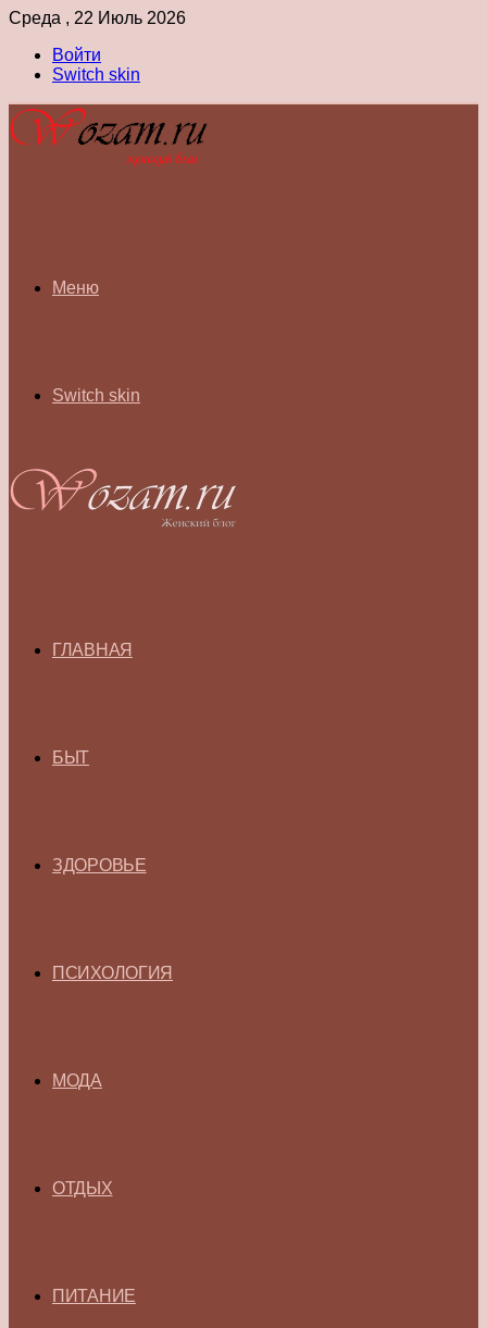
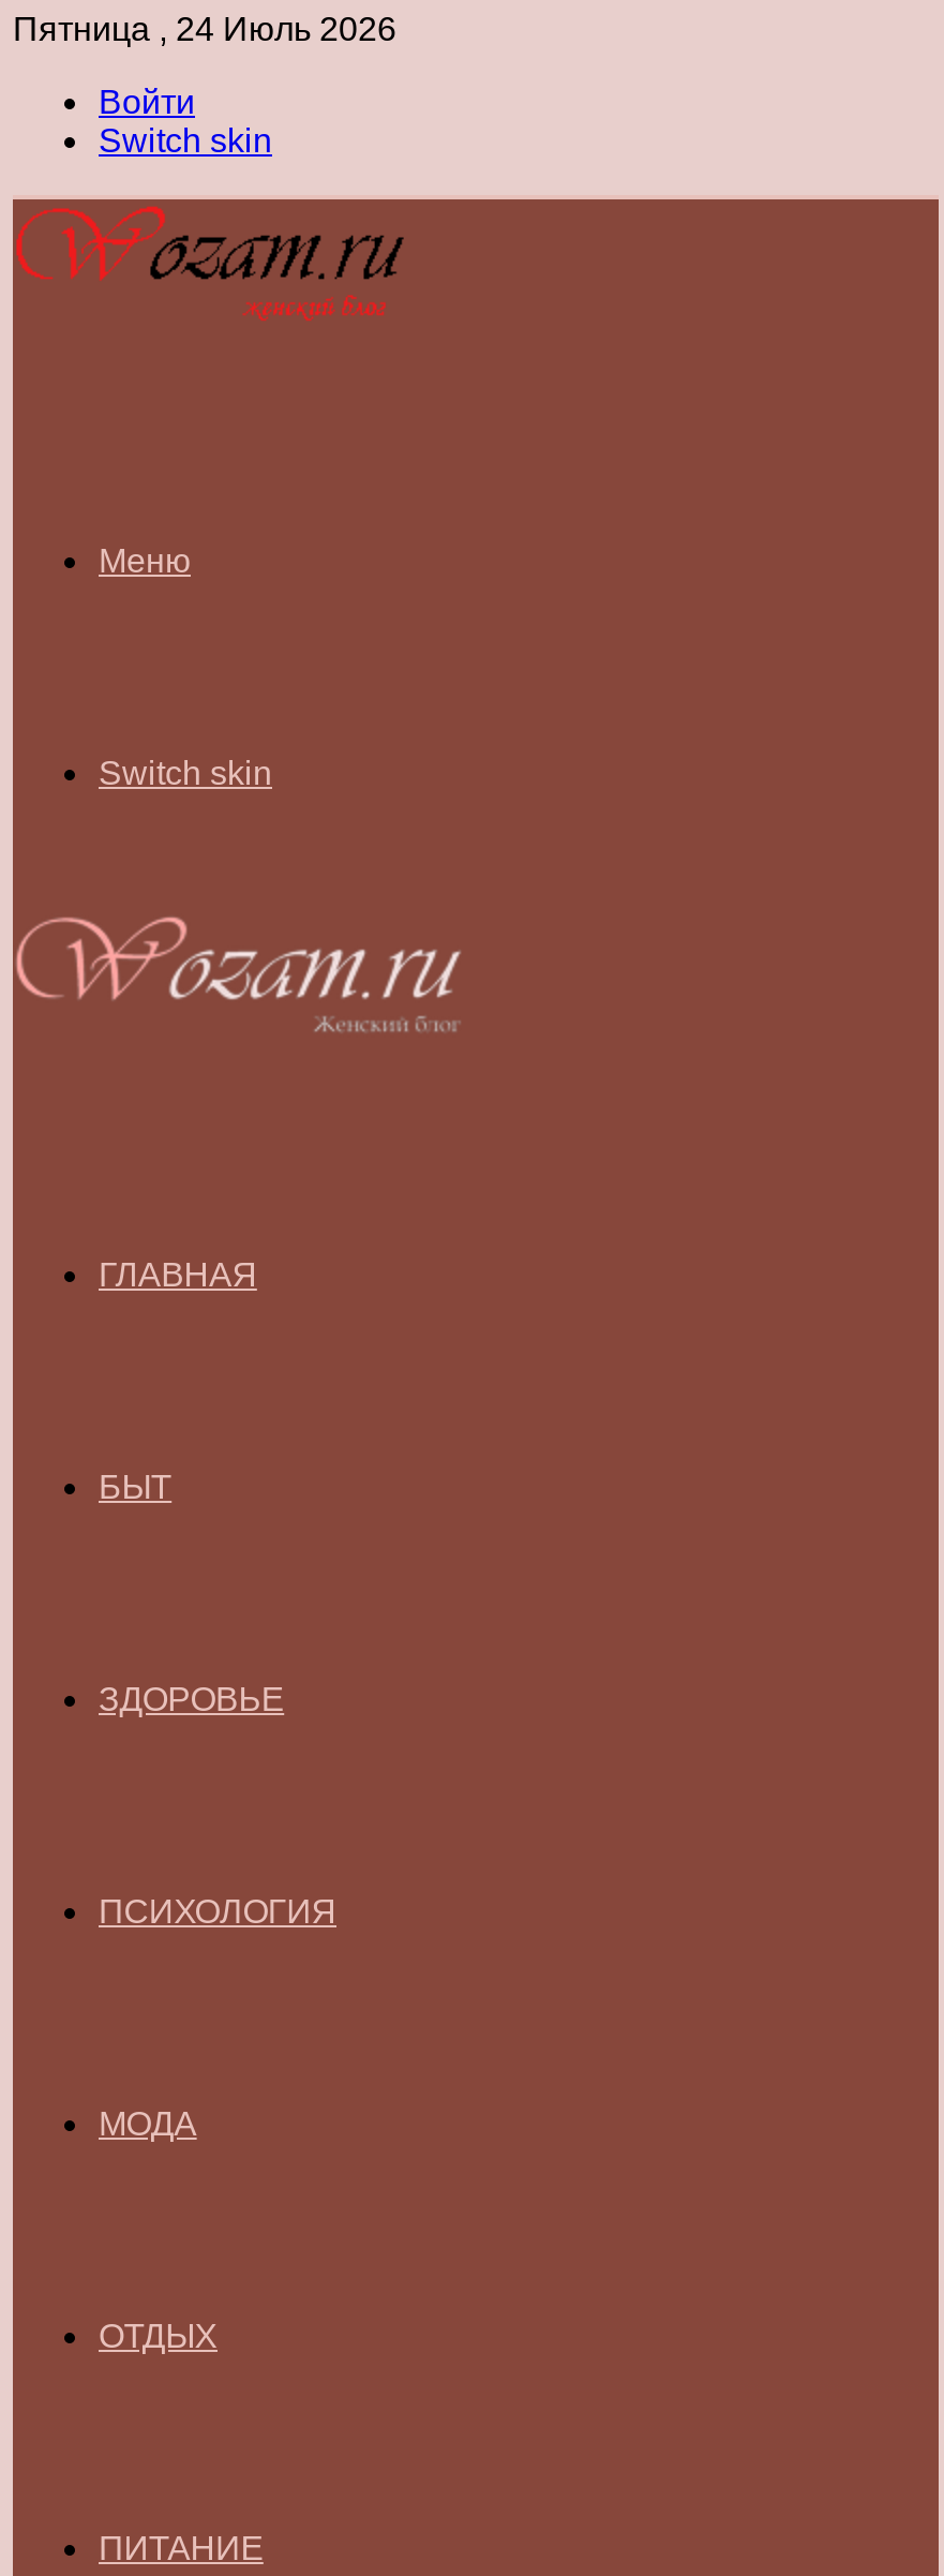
- Среда , 22 Июль 2026
+ Пятница , 24 Июль 2026
